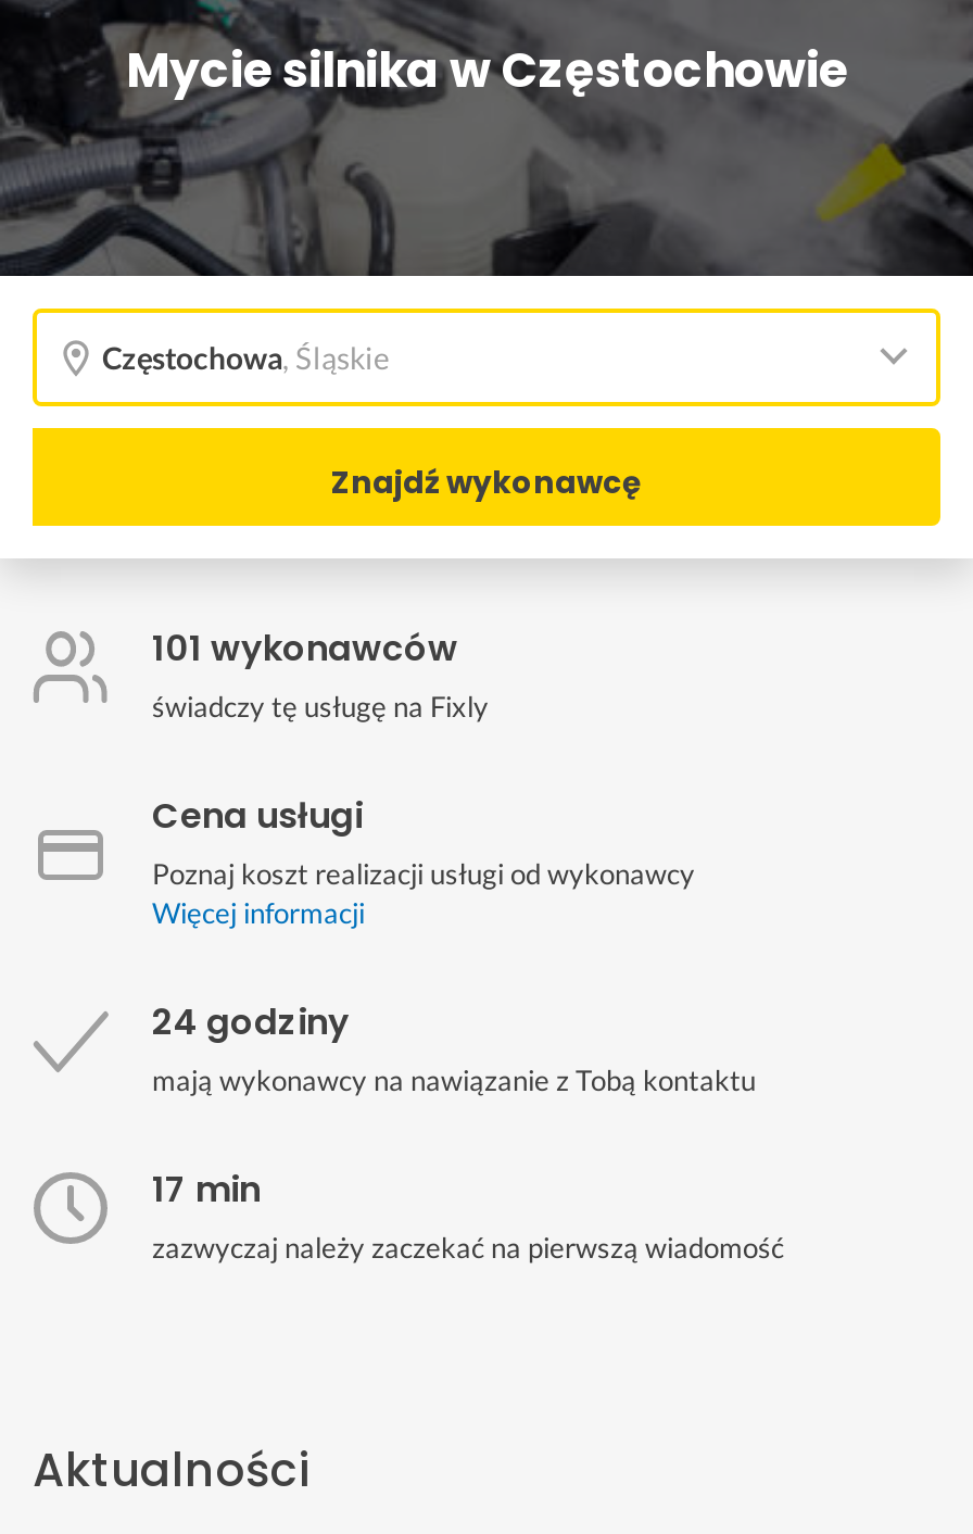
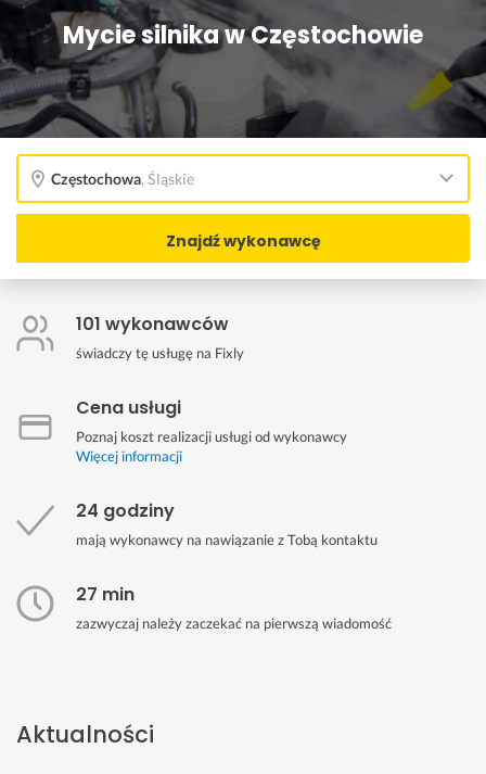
- 17 min
+ 27 min
